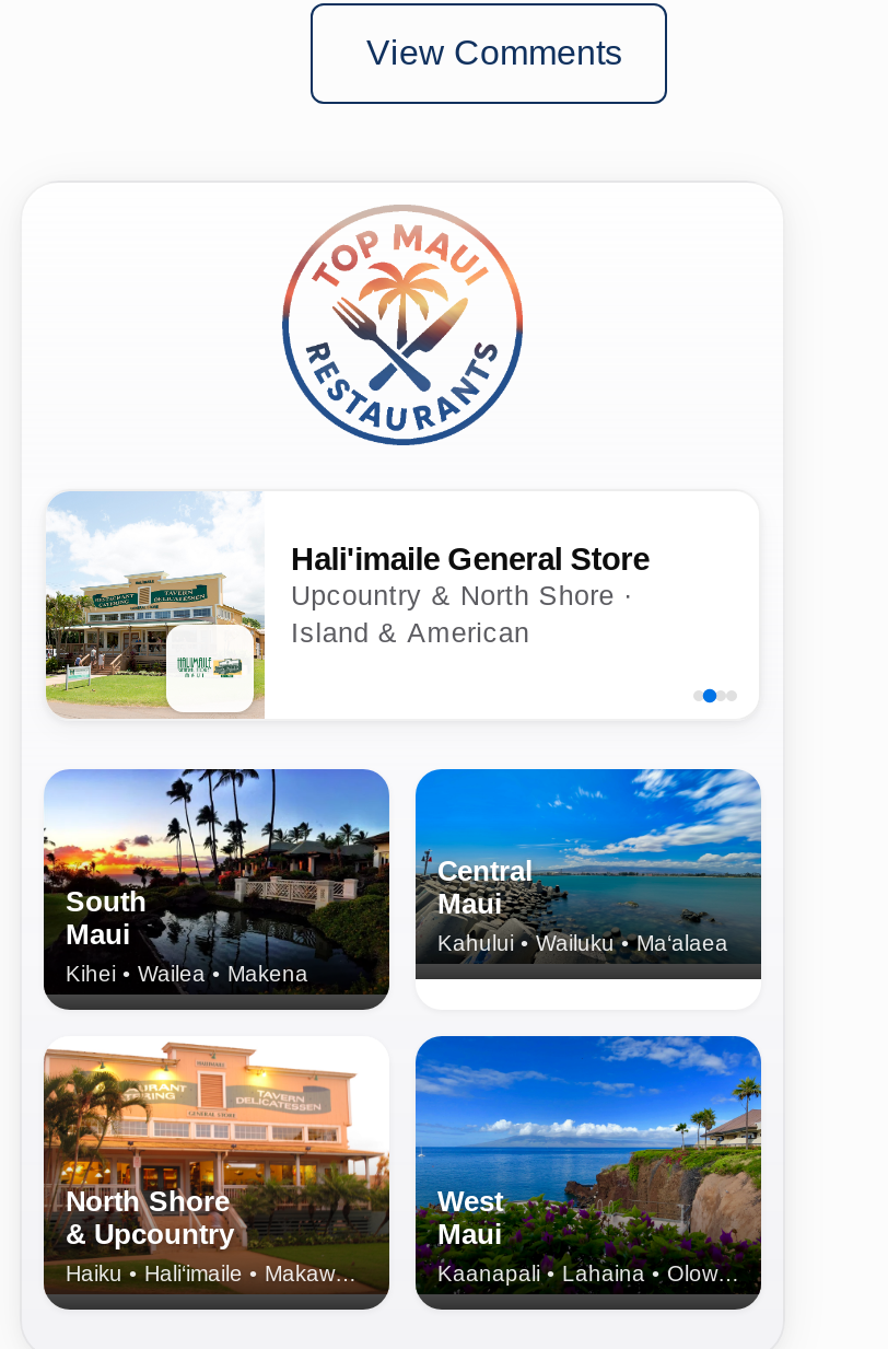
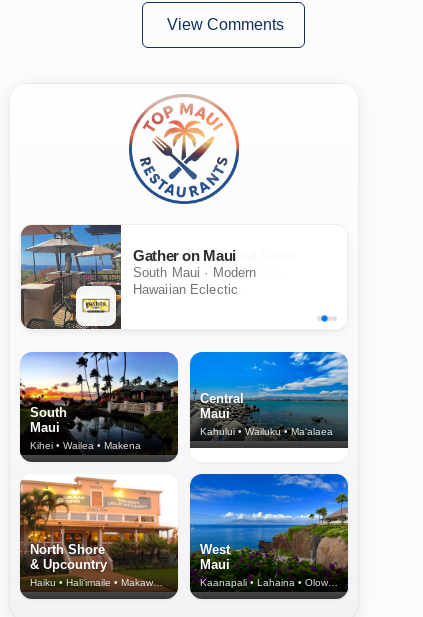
- [image]
- Hali'imaile General Store
- Upcountry & North Shore ·
- Island & American
+ [image]
+ Gather on Maui
+ South Maui · Modern
+ Hawaiian Eclectic
